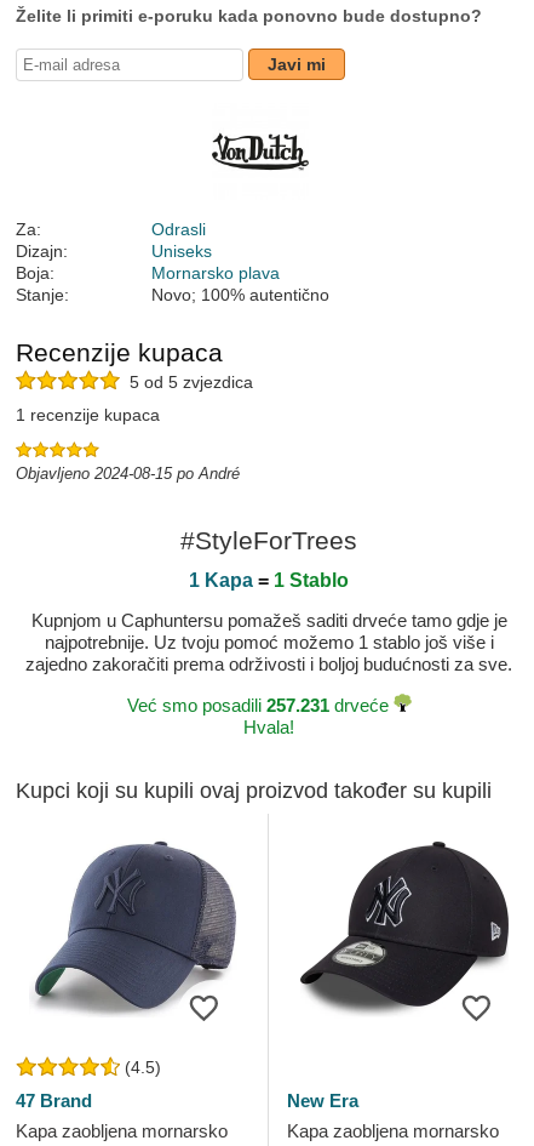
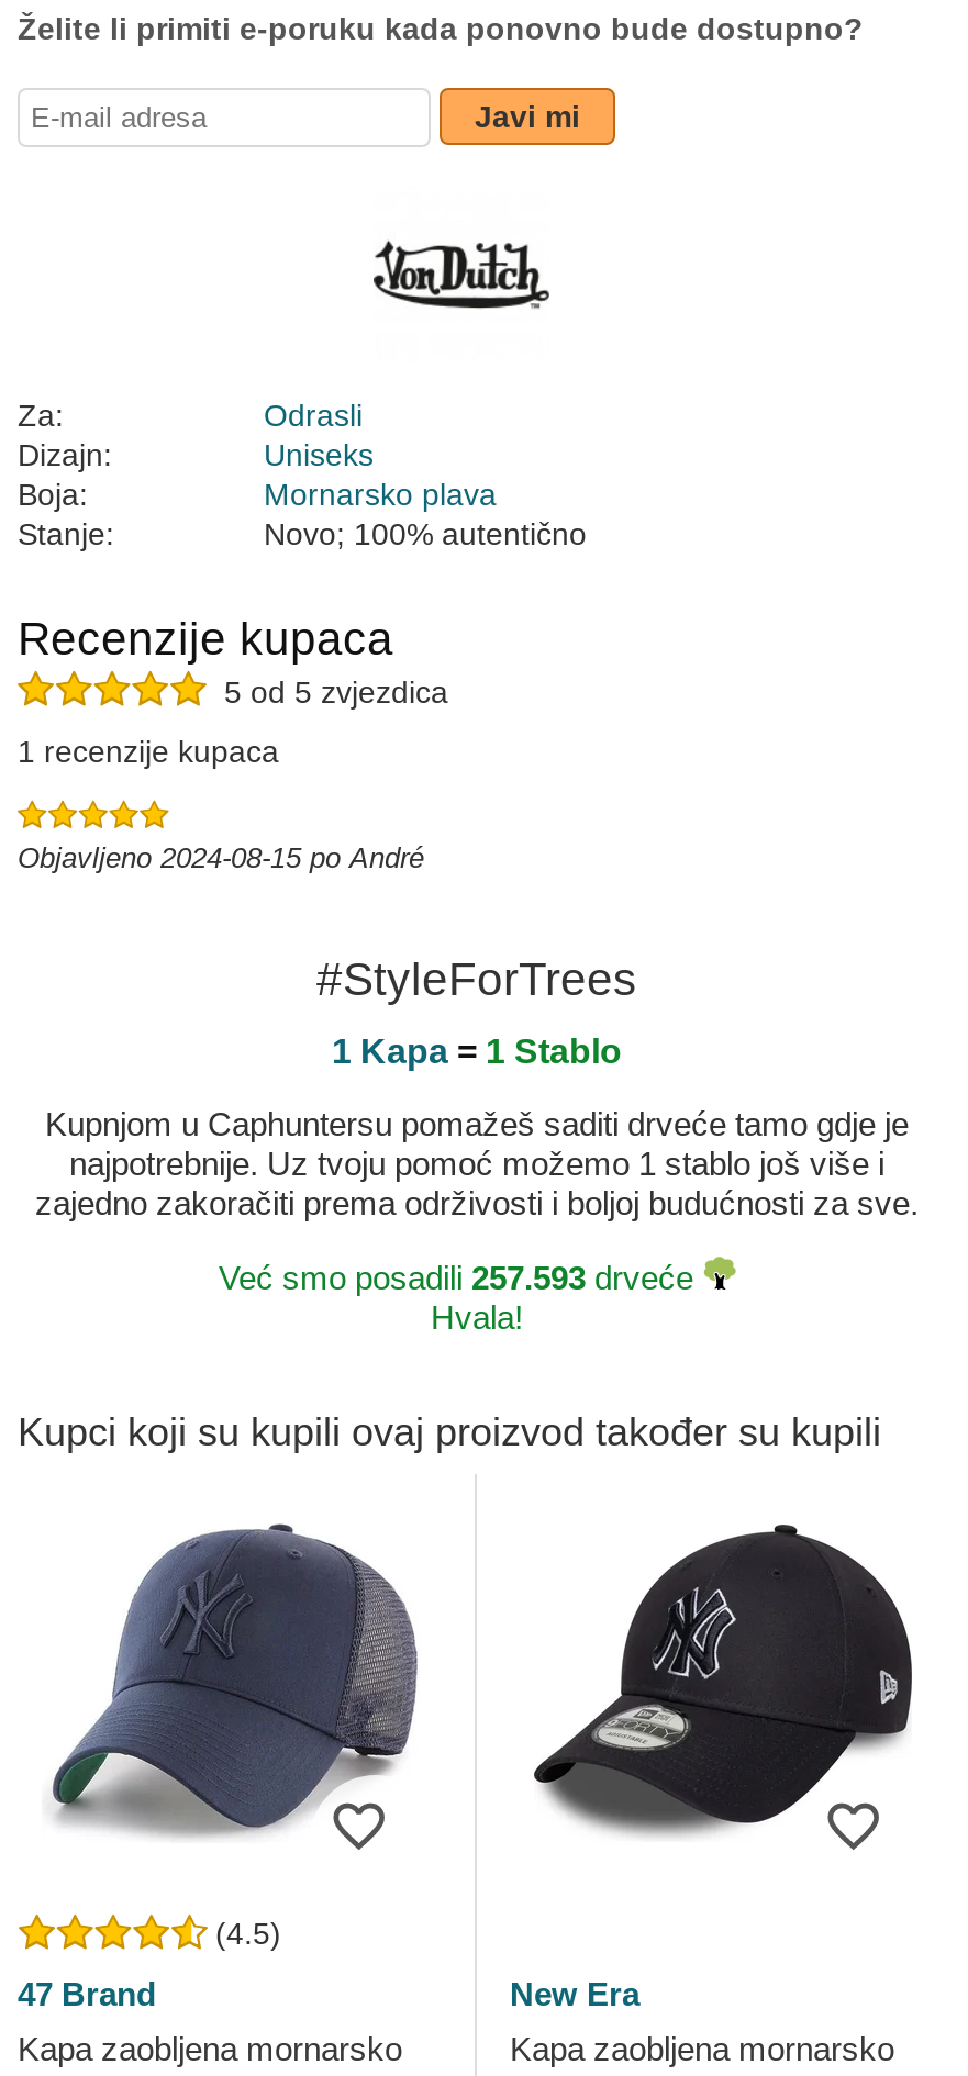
- Već smo posadili 257.231 drveće
+ Već smo posadili 257.593 drveće
